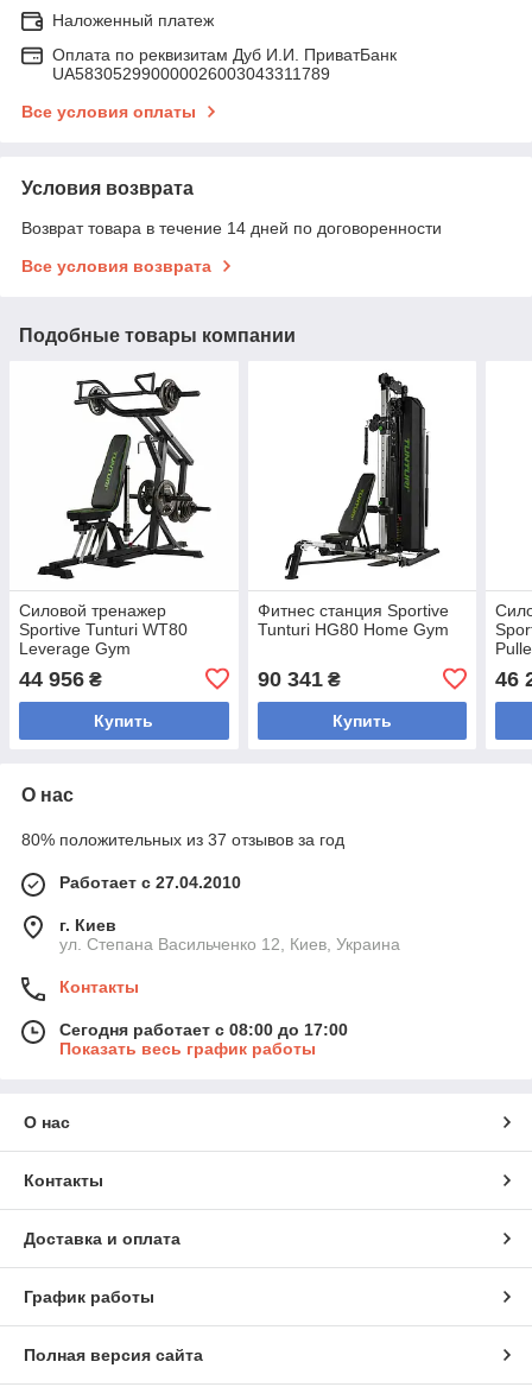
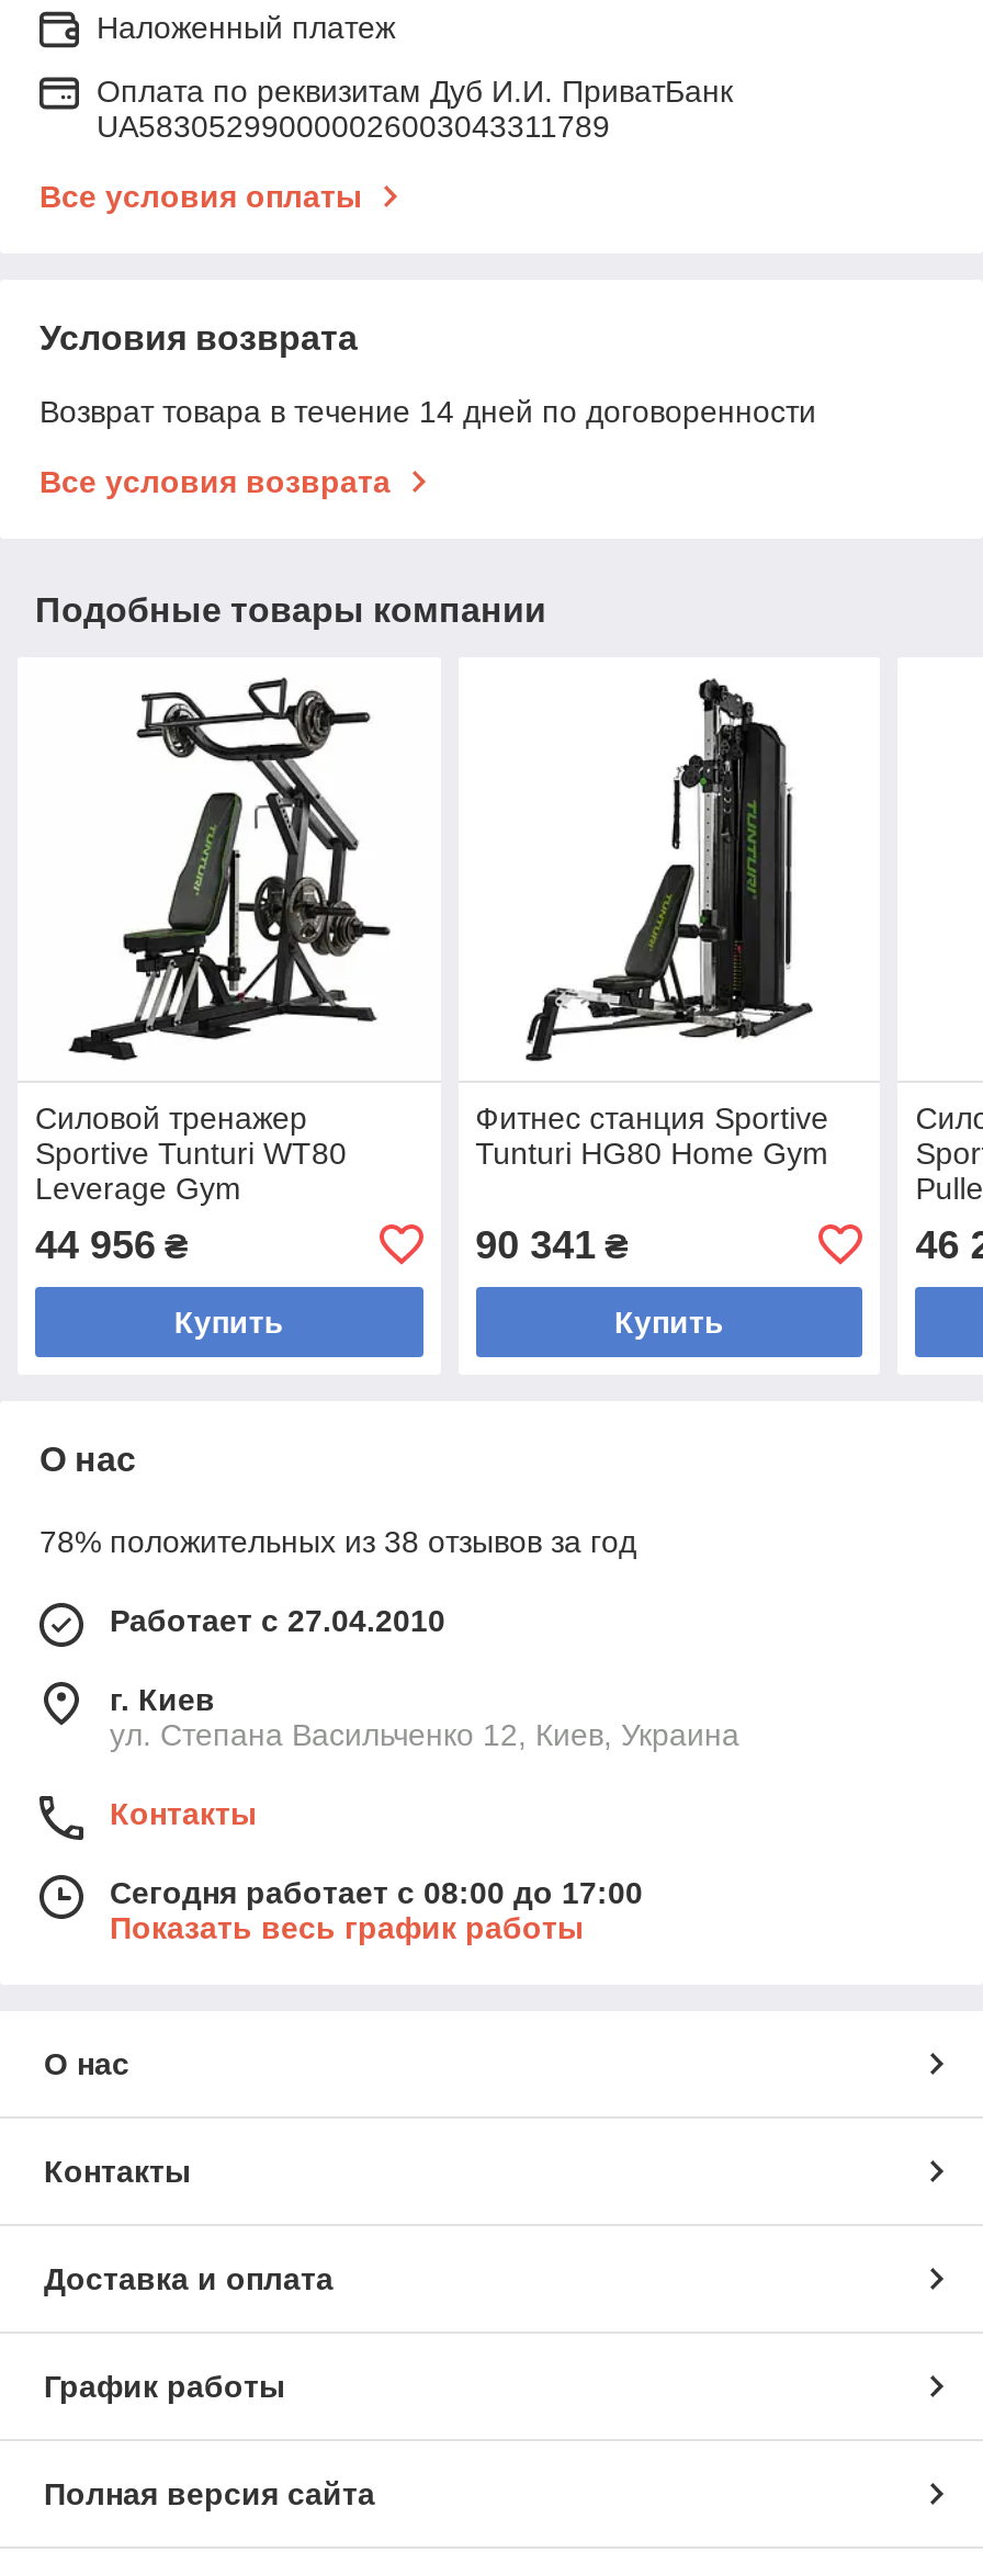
- 80% положительных из 37 отзывов за год
+ 78% положительных из 38 отзывов за год
